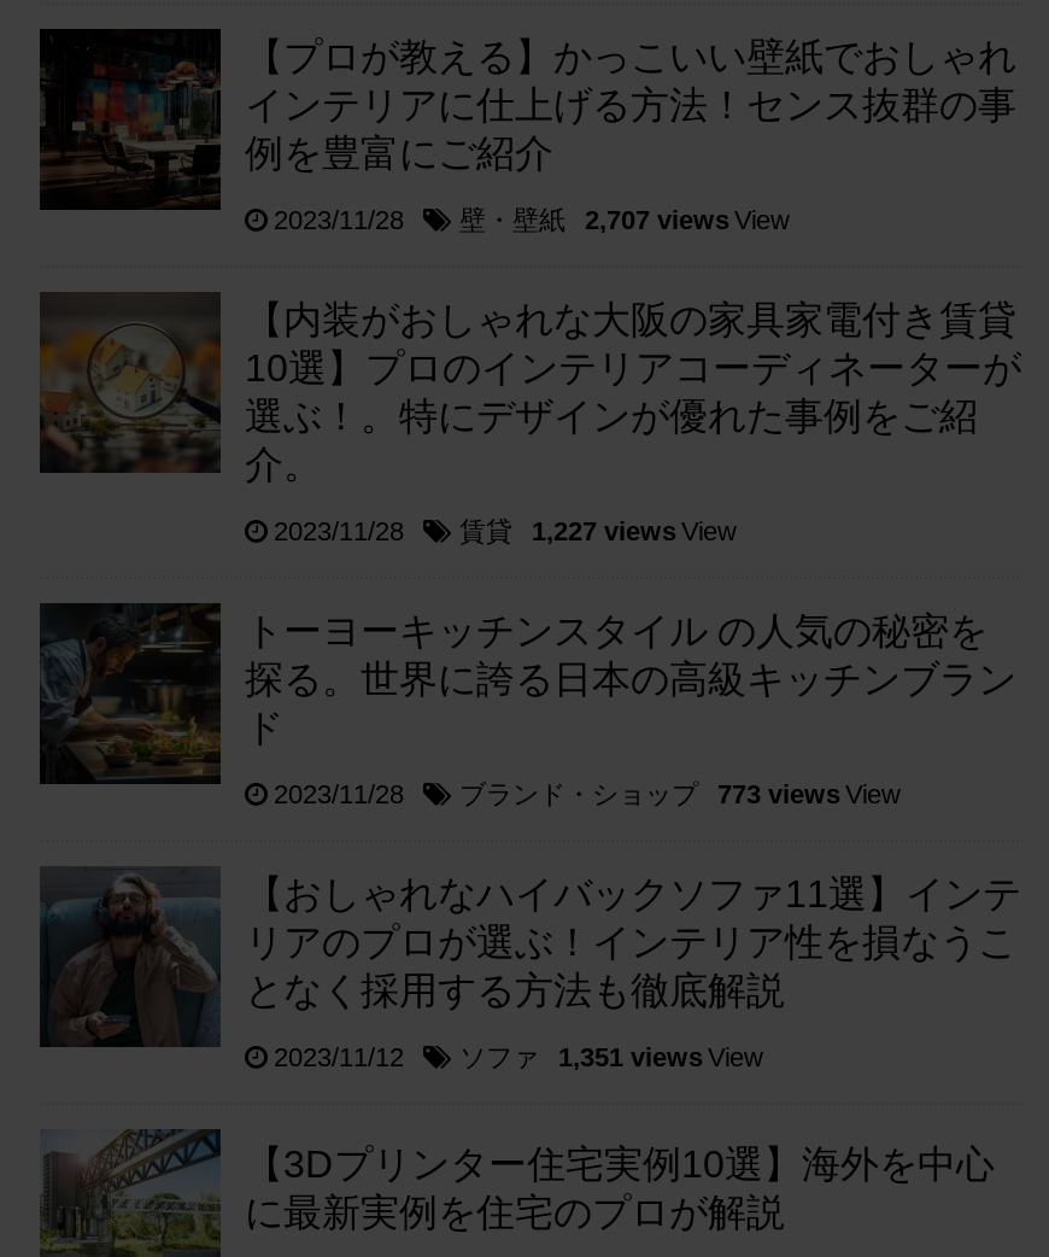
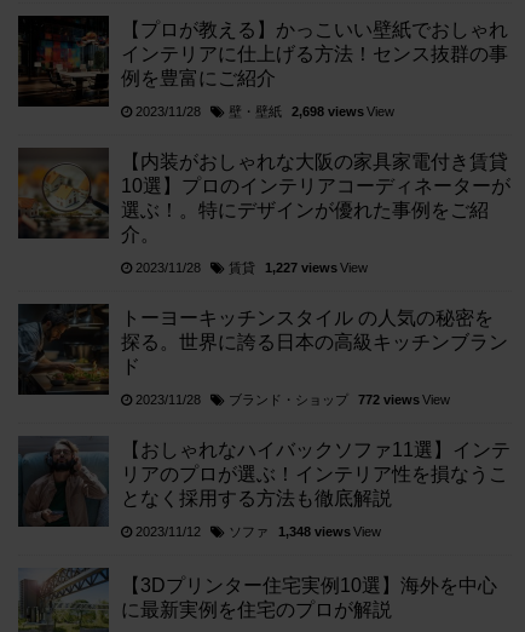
- 2023/11/28 壁・壁紙 2,707 views View
+ 2023/11/28 壁・壁紙 2,698 views View

- 2023/11/28 ブランド・ショップ 773 views View
+ 2023/11/28 ブランド・ショップ 772 views View

- 2023/11/12 ソファ 1,351 views View
+ 2023/11/12 ソファ 1,348 views View
